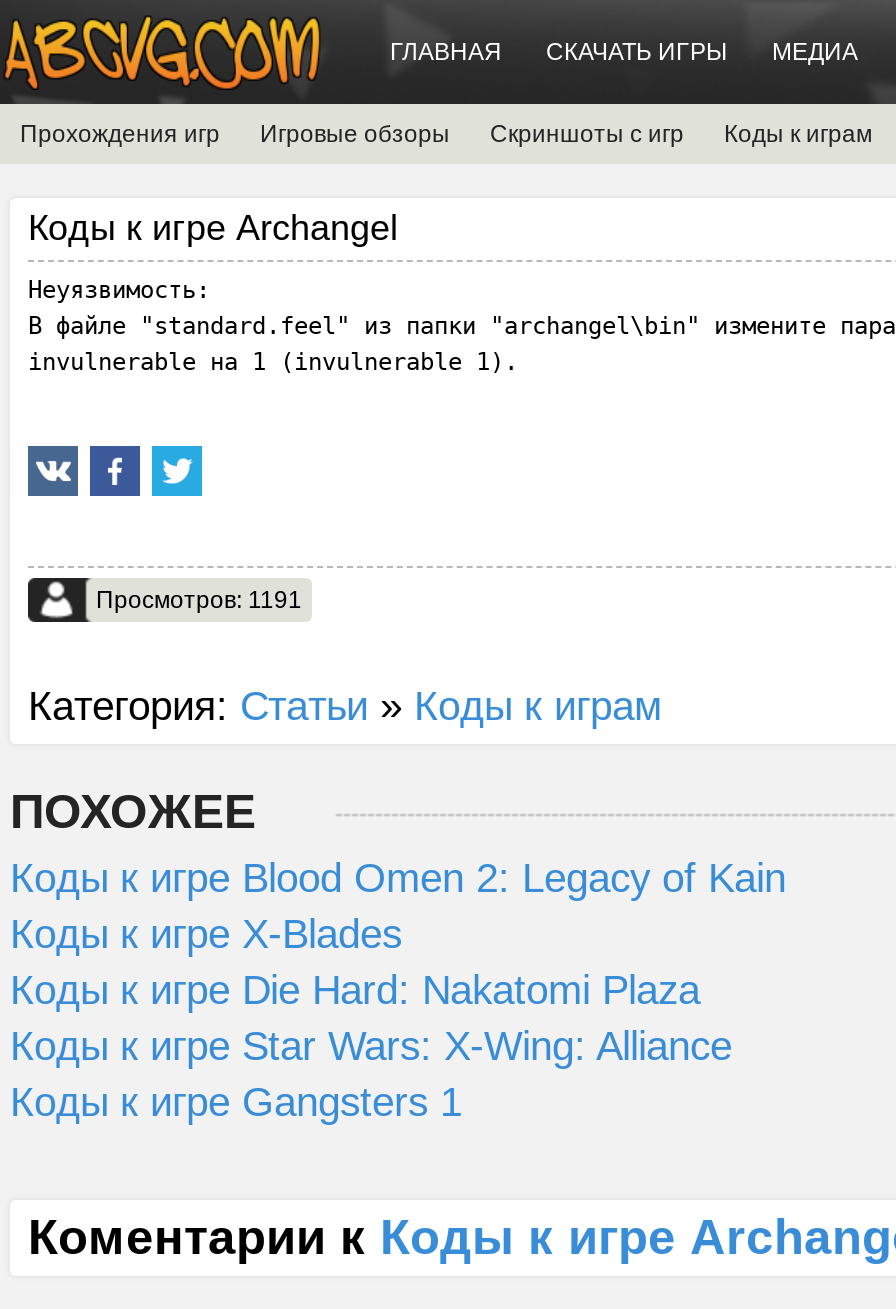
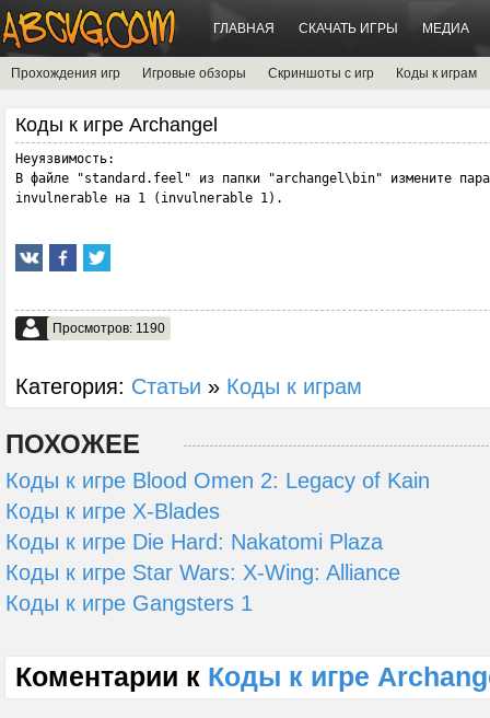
- Просмотров: 1191
+ Просмотров: 1190
